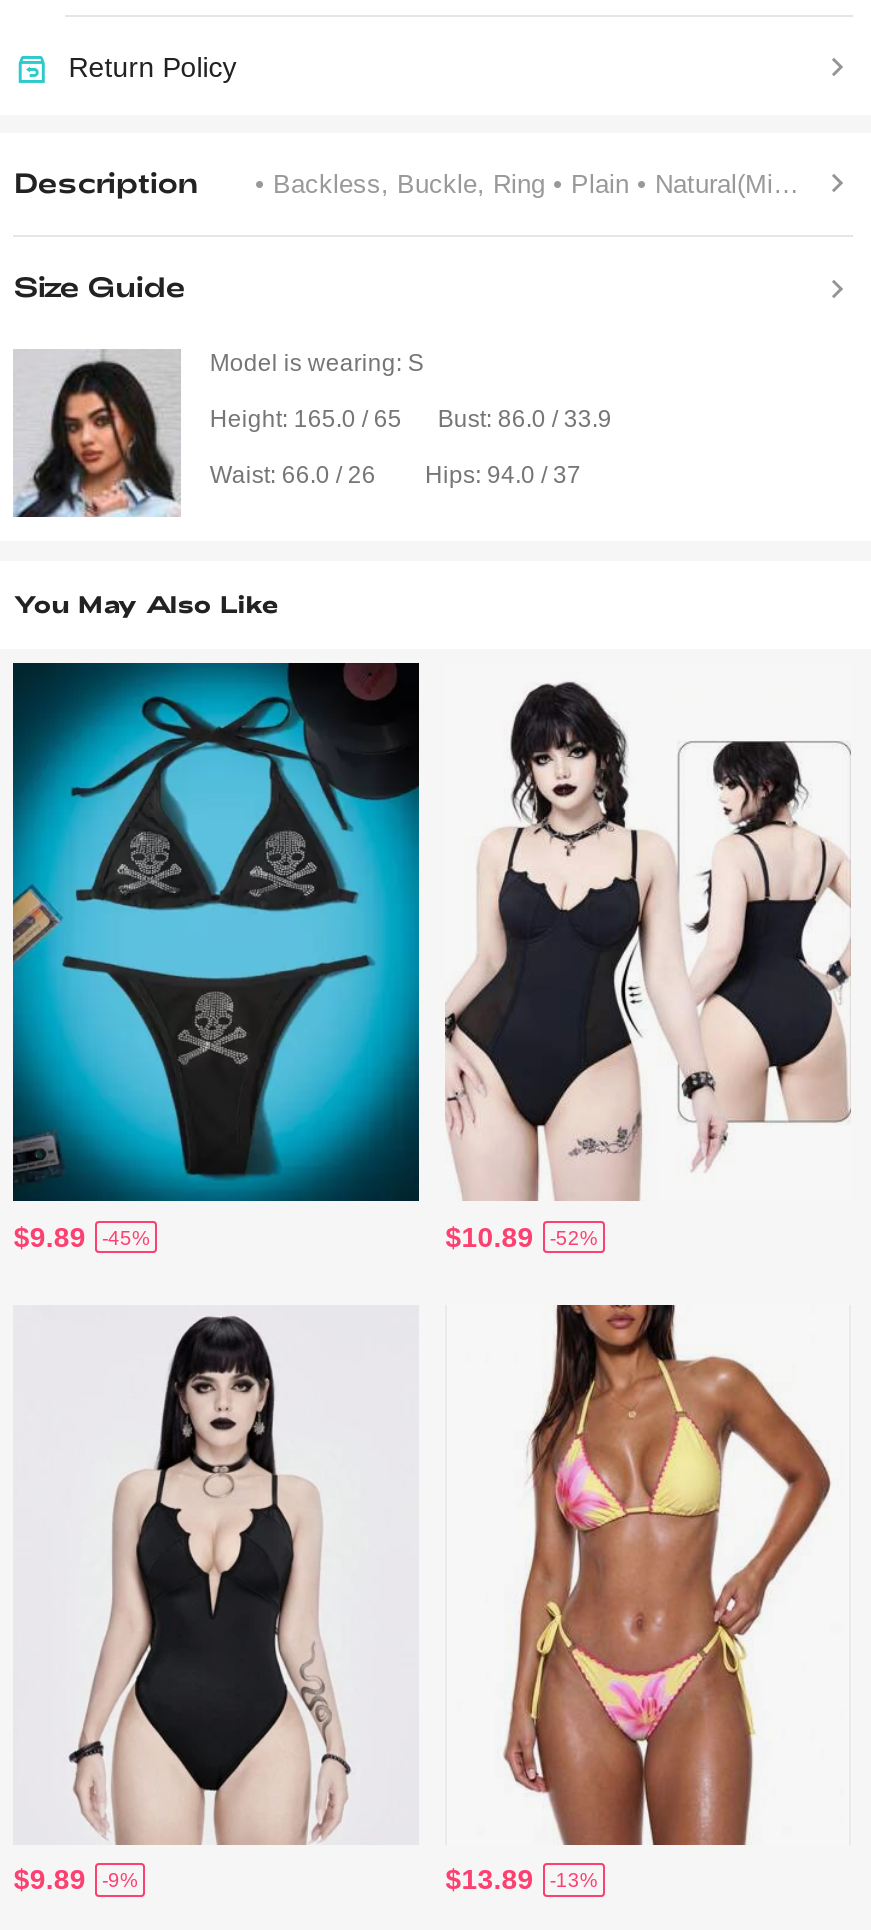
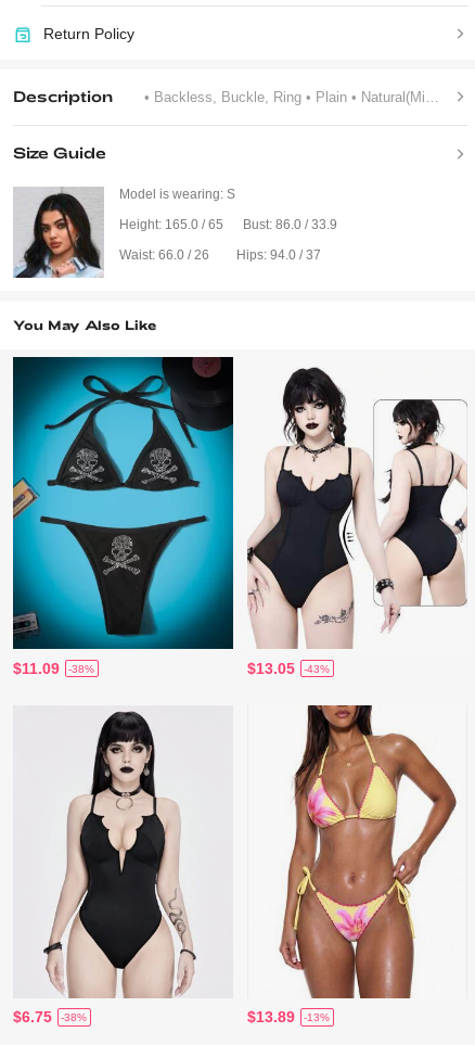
- $9.89
+ $11.09

- -45%
+ -38%

- $10.89
+ $13.05

- -52%
+ -43%

- $9.89
+ $6.75

- -9%
+ -38%
